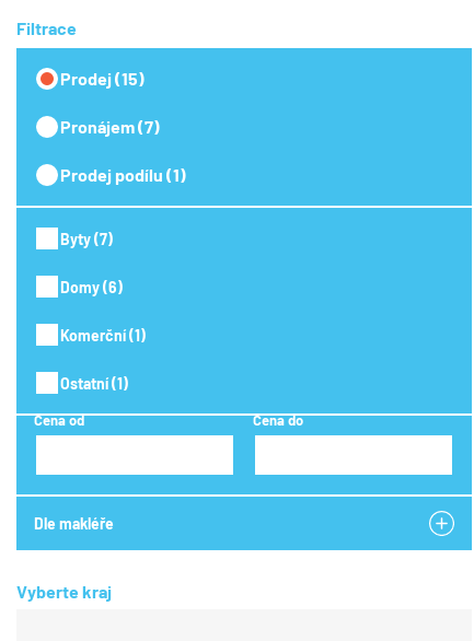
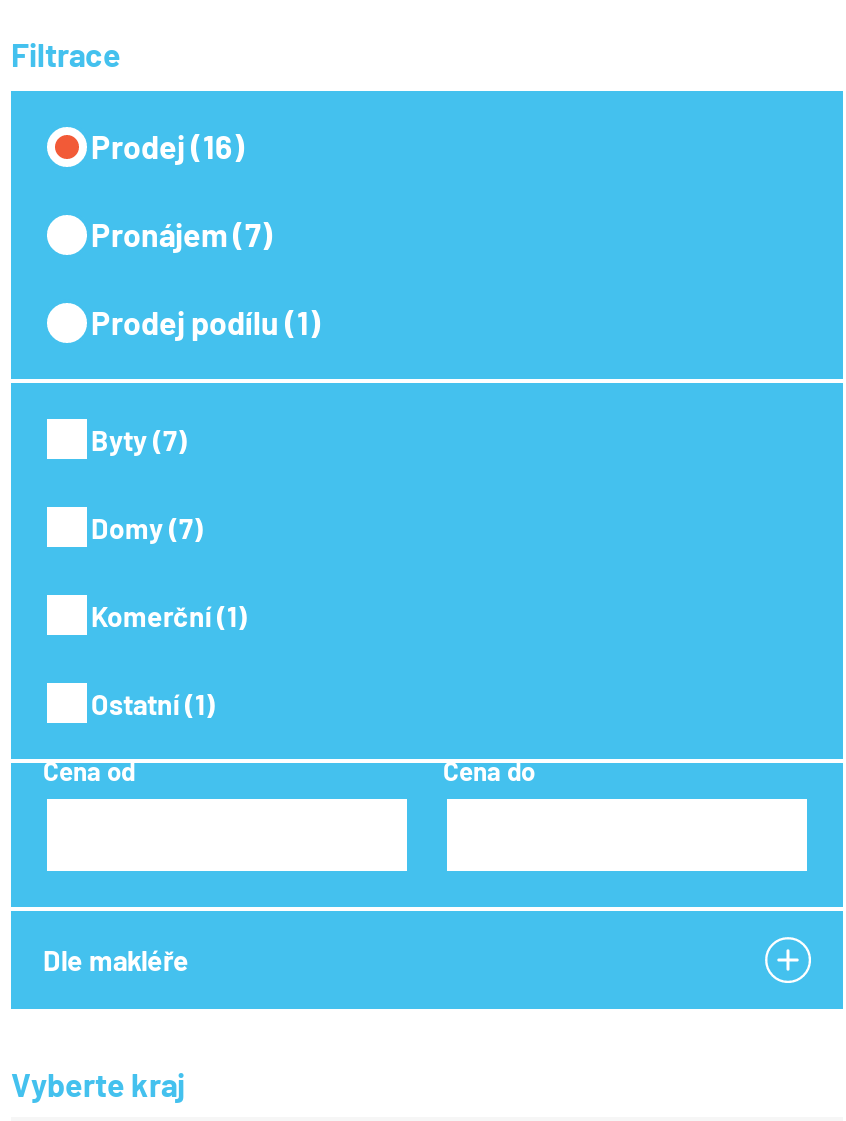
- Prodej (15)
+ Prodej (16)

- Domy (6)
+ Domy (7)
